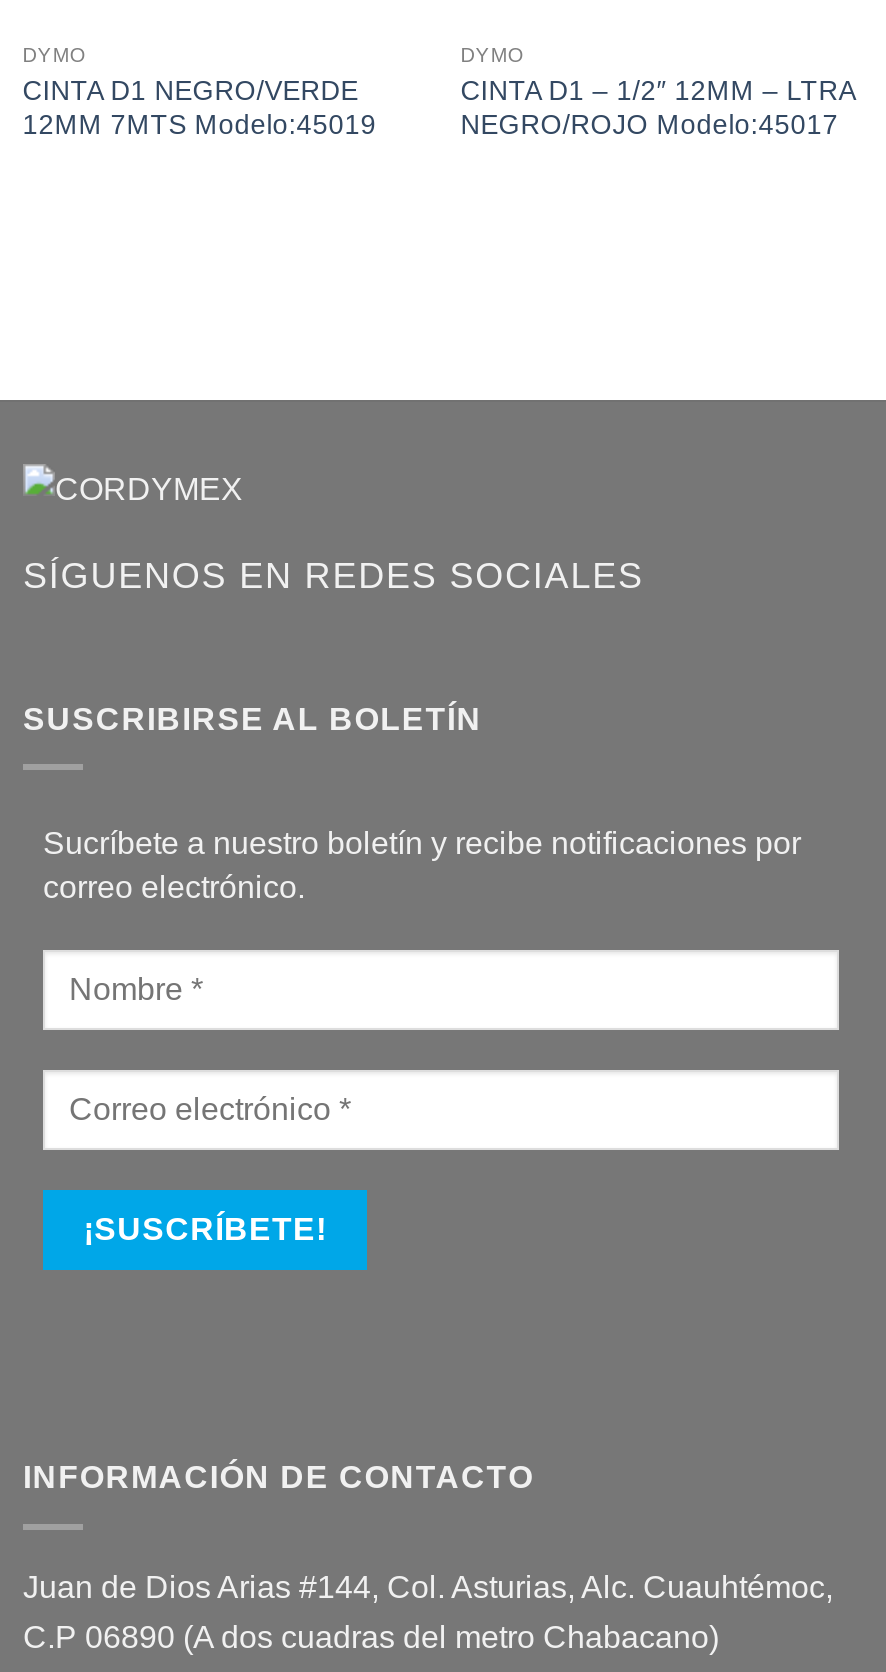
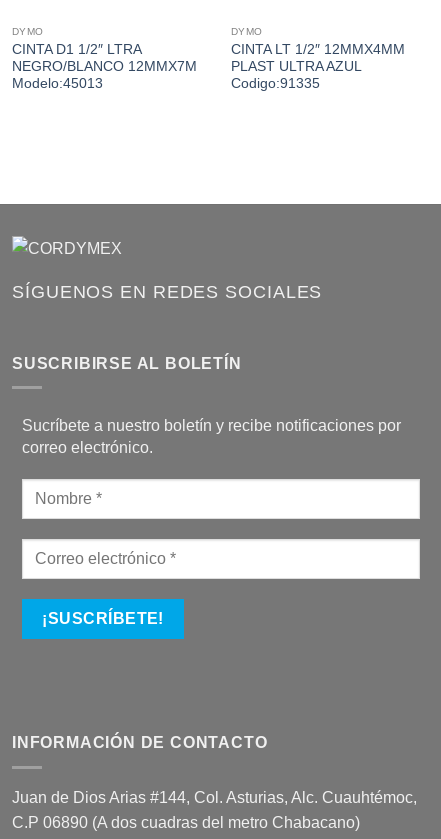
- CINTA D1 NEGRO/VERDE
- 12MM 7MTS Modelo:45019
+ CINTA D1 1/2″ LTRA
+ NEGRO/BLANCO 12MMX7M
+ Modelo:45013

- CINTA D1 – 1/2″ 12MM – LTRA
- NEGRO/ROJO Modelo:45017
+ CINTA LT 1/2″ 12MMX4MM
+ PLAST ULTRA AZUL
+ Codigo:91335
